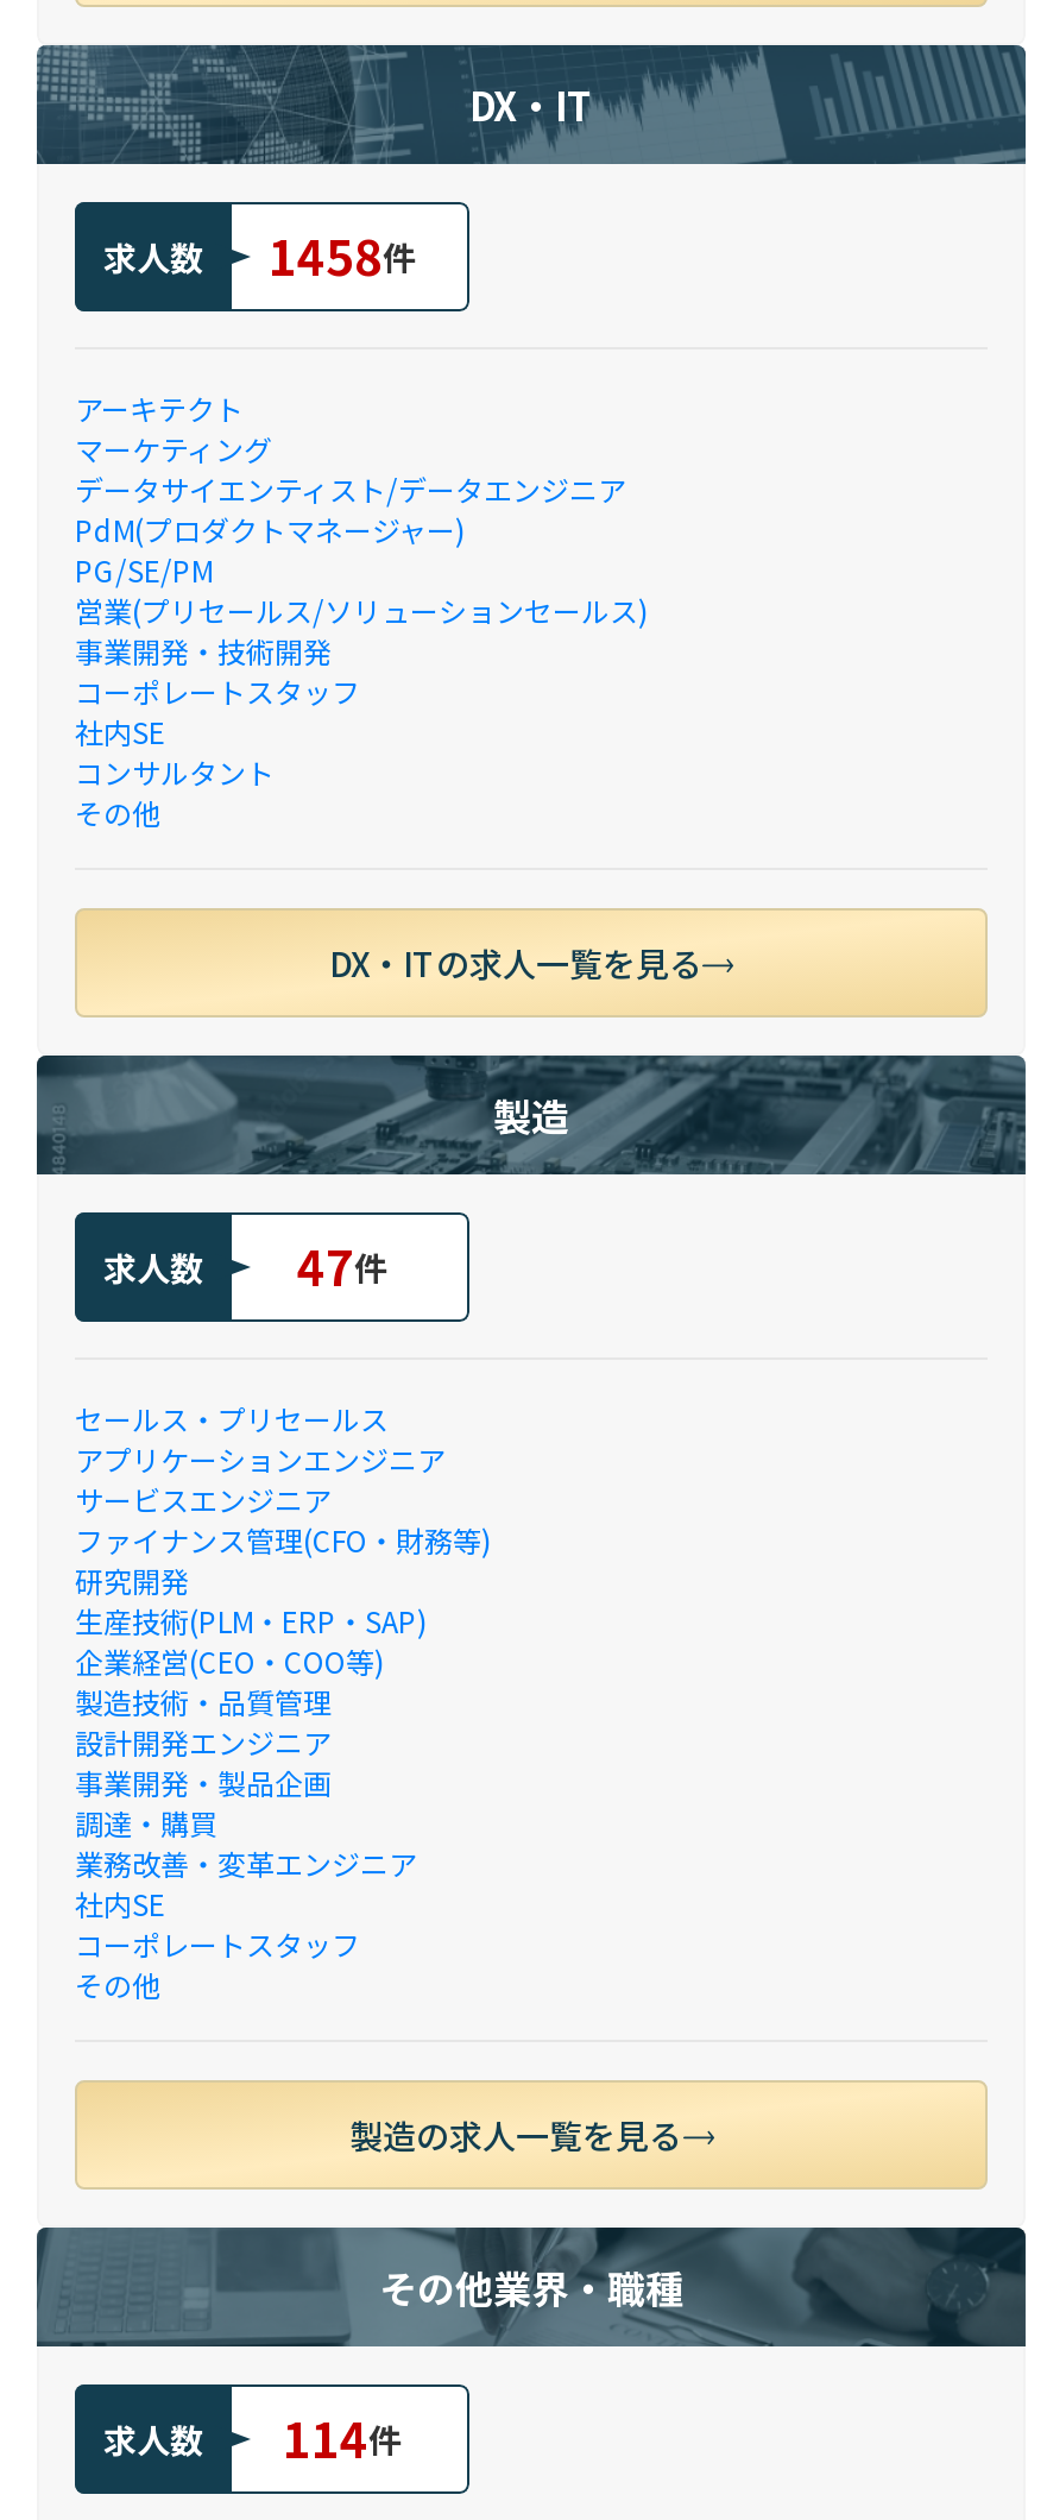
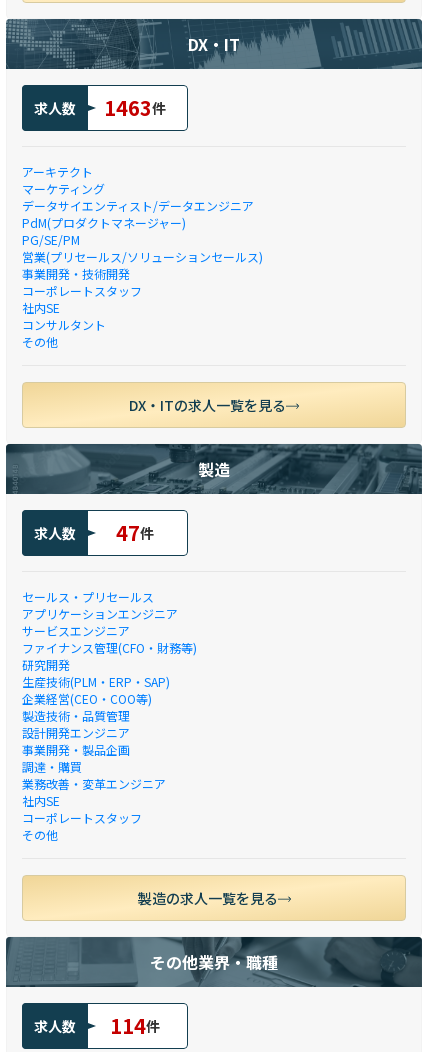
- 求人数 1458件
+ 求人数 1463件
